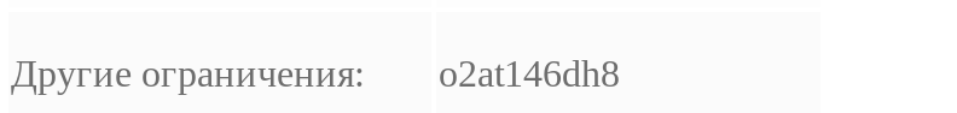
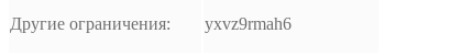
- Другие ограничения: o2at146dh8
+ Другие ограничения: yxvz9rmah6
